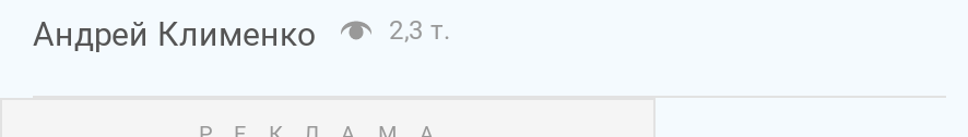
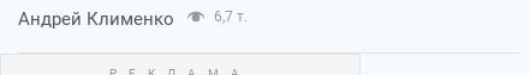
- 2,3 т.
+ 6,7 т.
